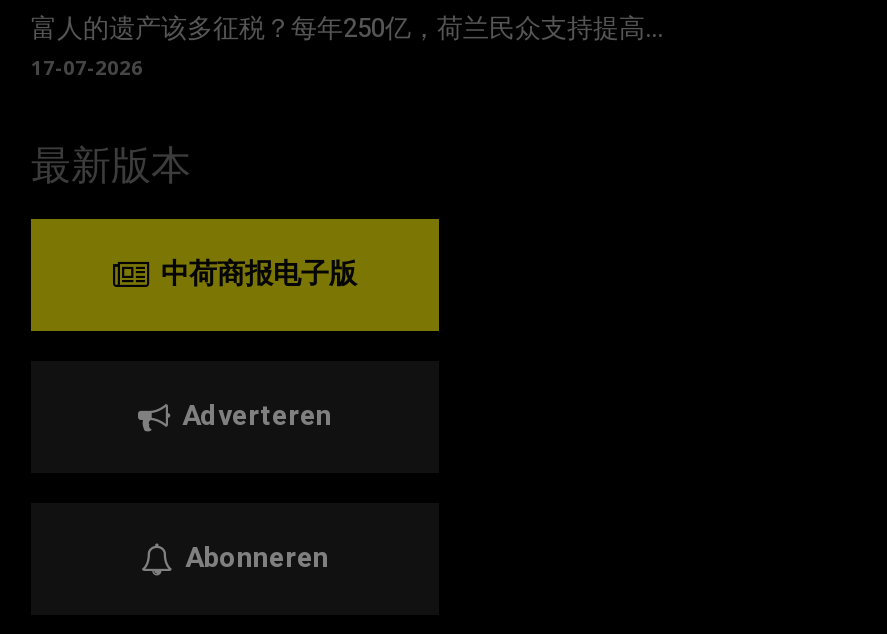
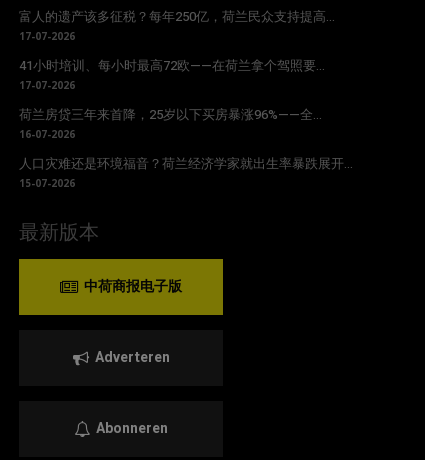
+ 41小时培训、每小时最高72欧——在荷兰拿个驾照要...
+ 17-07-2026
+ 荷兰房贷三年来首降，25岁以下买房暴涨96%——全...
+ 16-07-2026
+ 人口灾难还是环境福音？荷兰经济学家就出生率暴跌展开...
+ 15-07-2026
